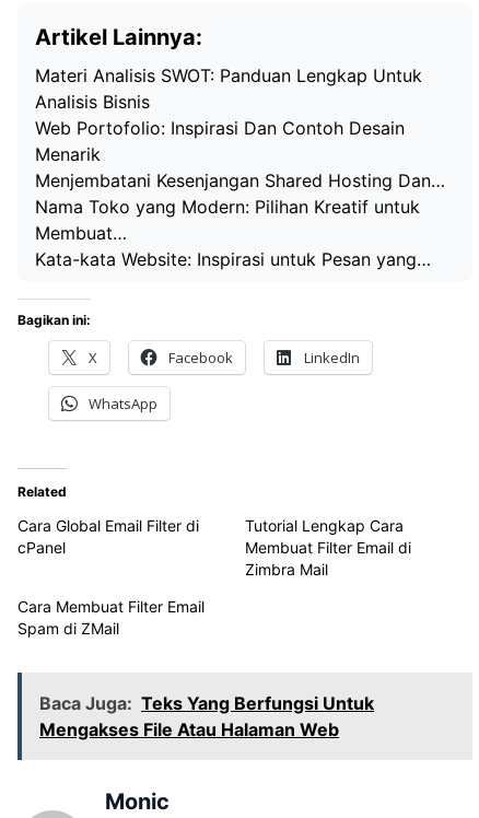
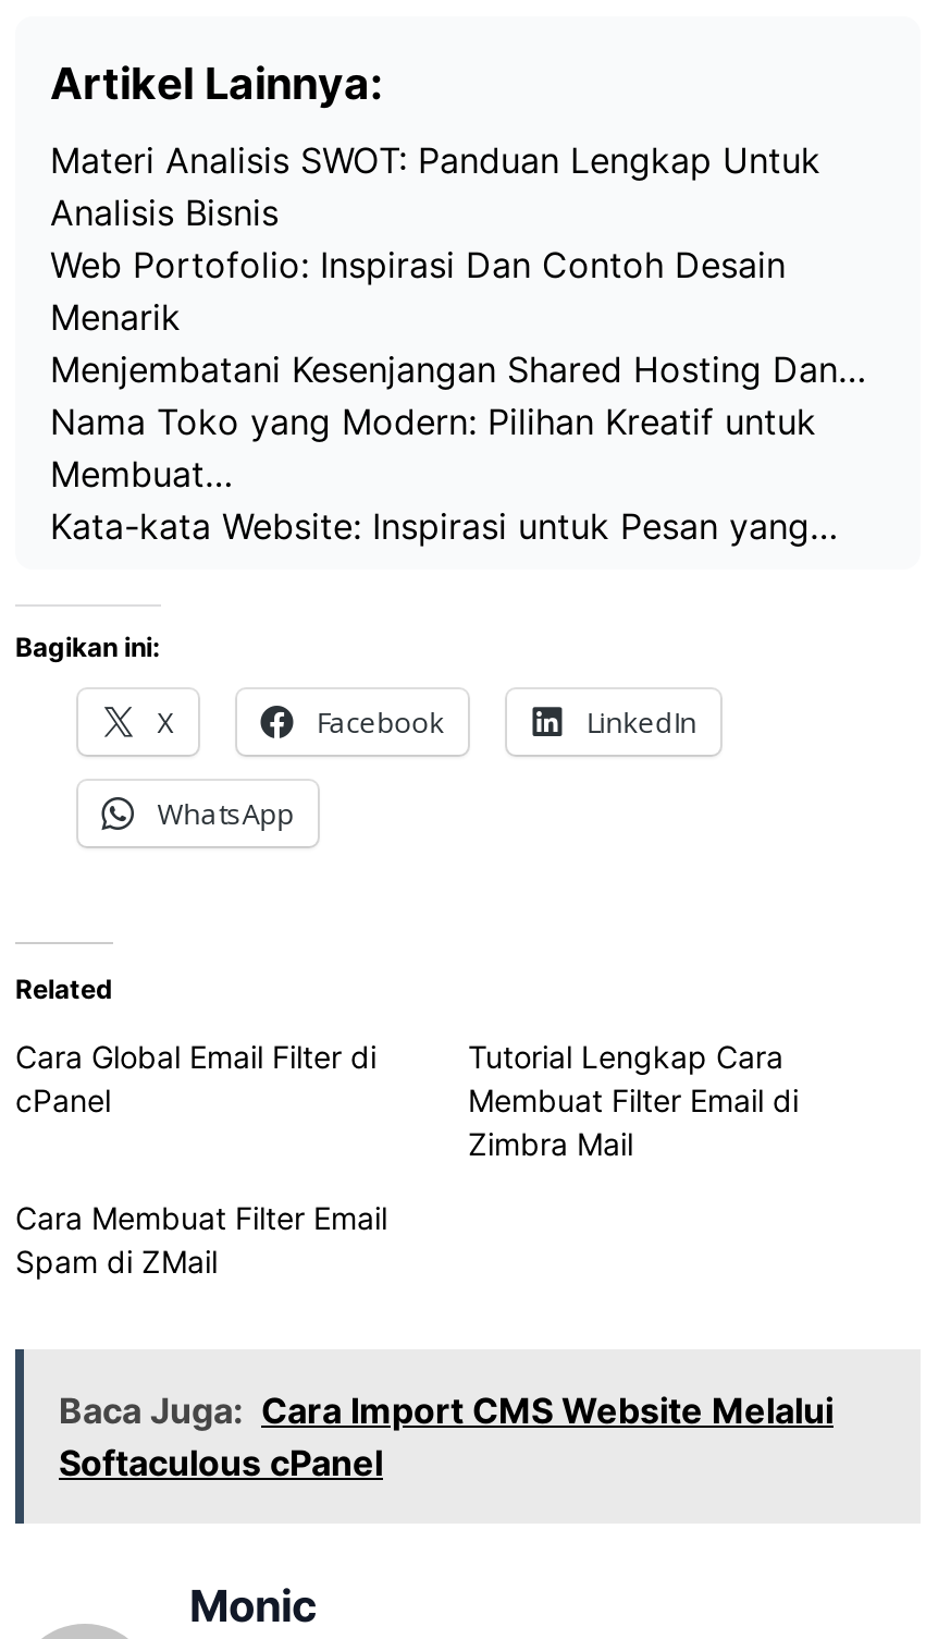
- Baca Juga: Teks Yang Berfungsi Untuk
- Mengakses File Atau Halaman Web
+ Baca Juga: Cara Import CMS Website Melalui
+ Softaculous cPanel
